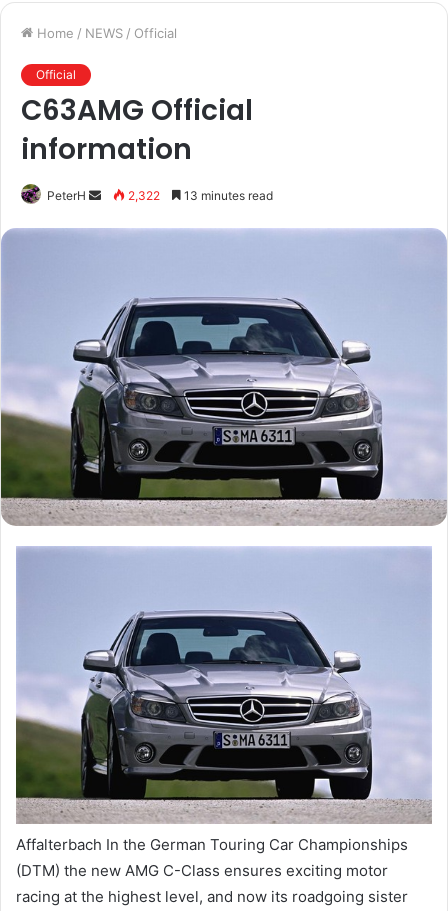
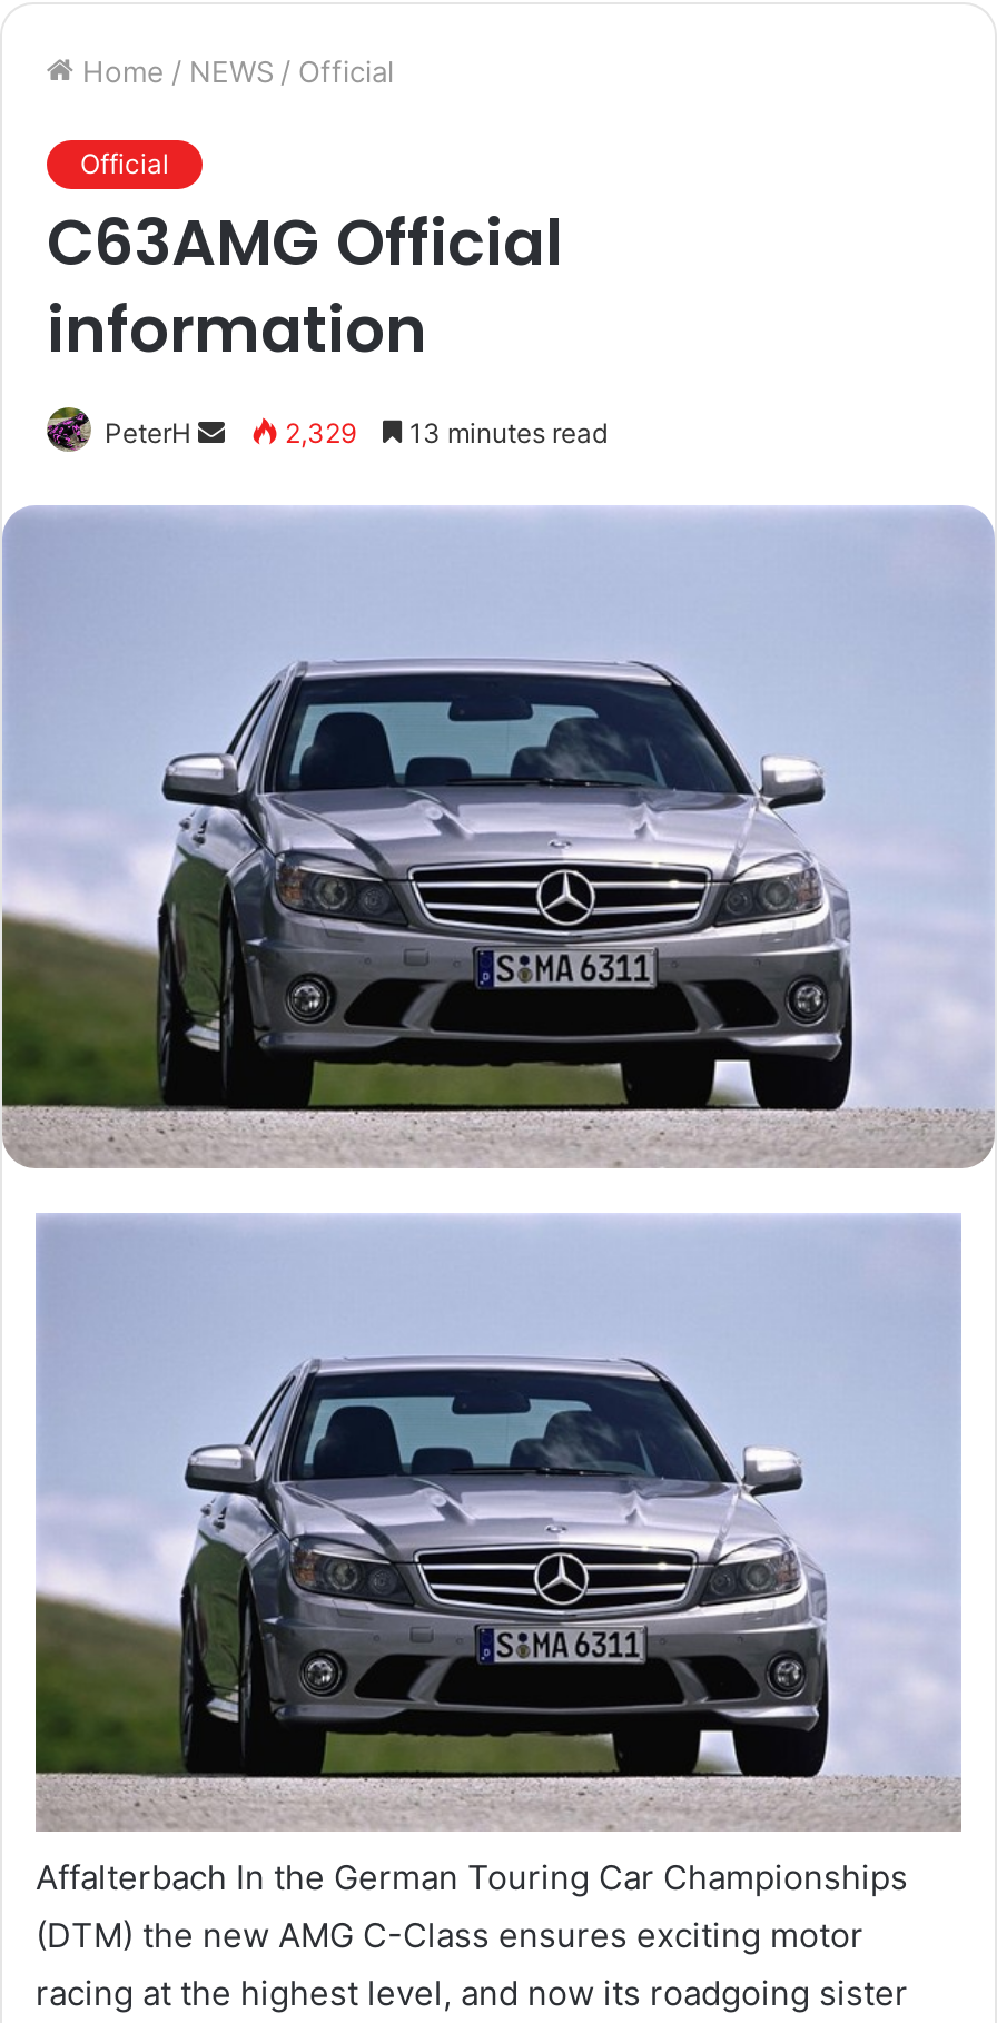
- 2,322
+ 2,329
